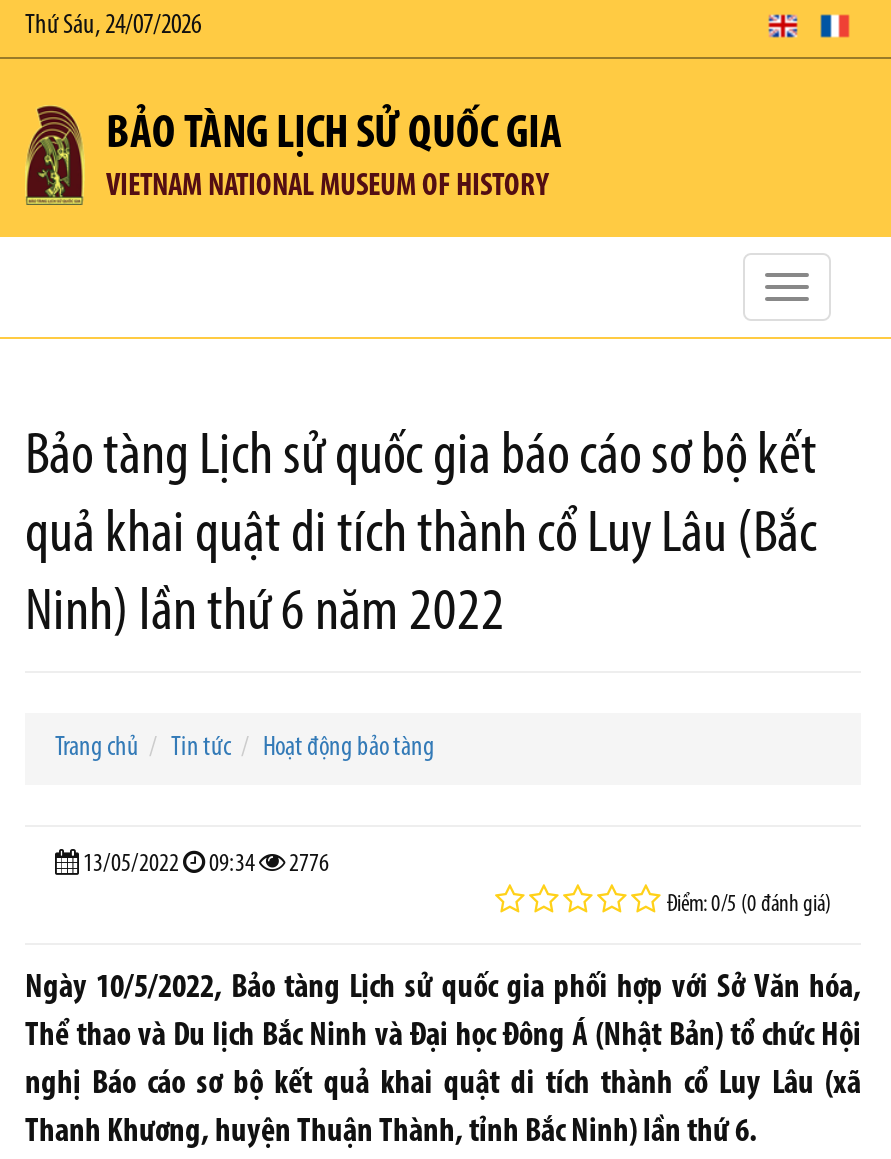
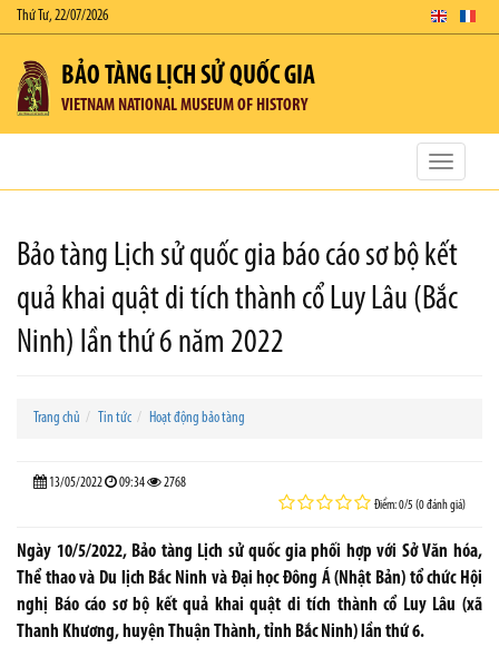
- Thứ Sáu, 24/07/2026
+ Thứ Tư, 22/07/2026

- 13/05/2022 09:34 2776
+ 13/05/2022 09:34 2768
